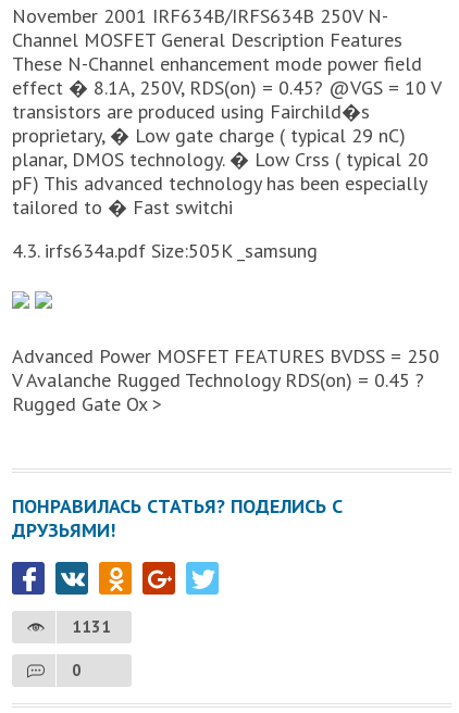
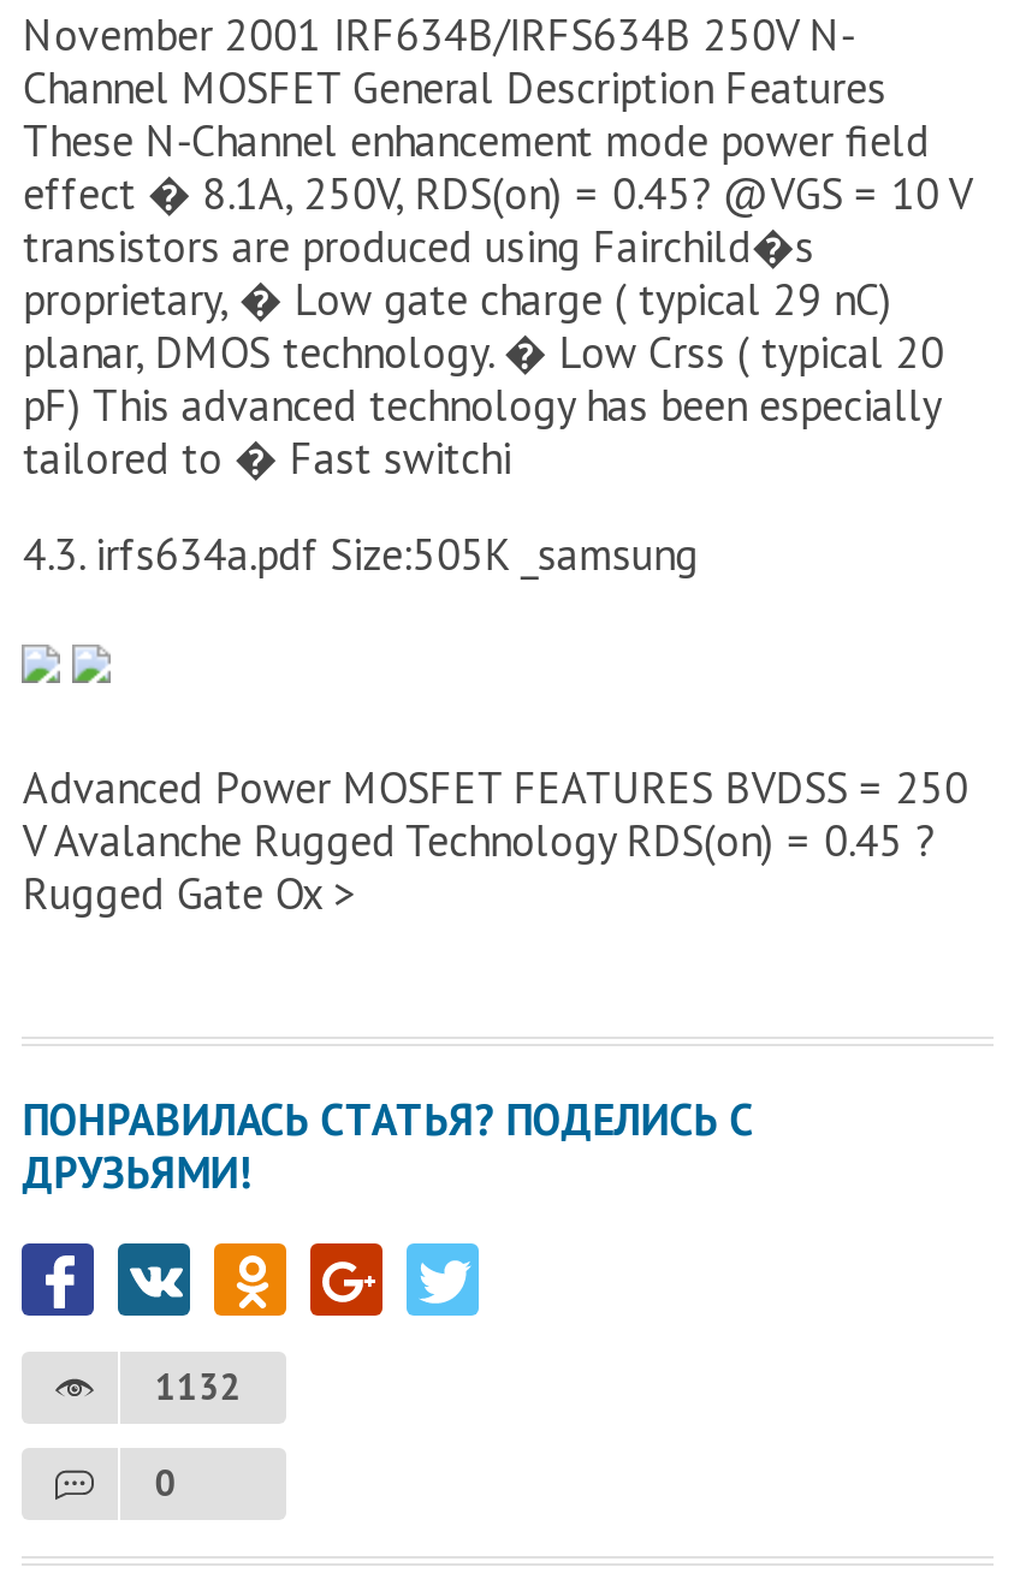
- 1131
+ 1132
